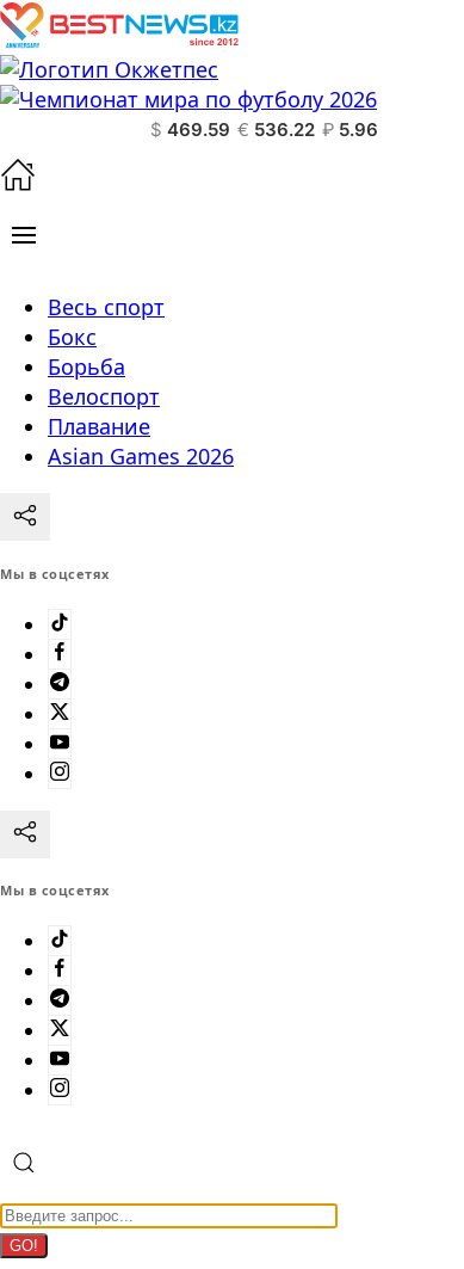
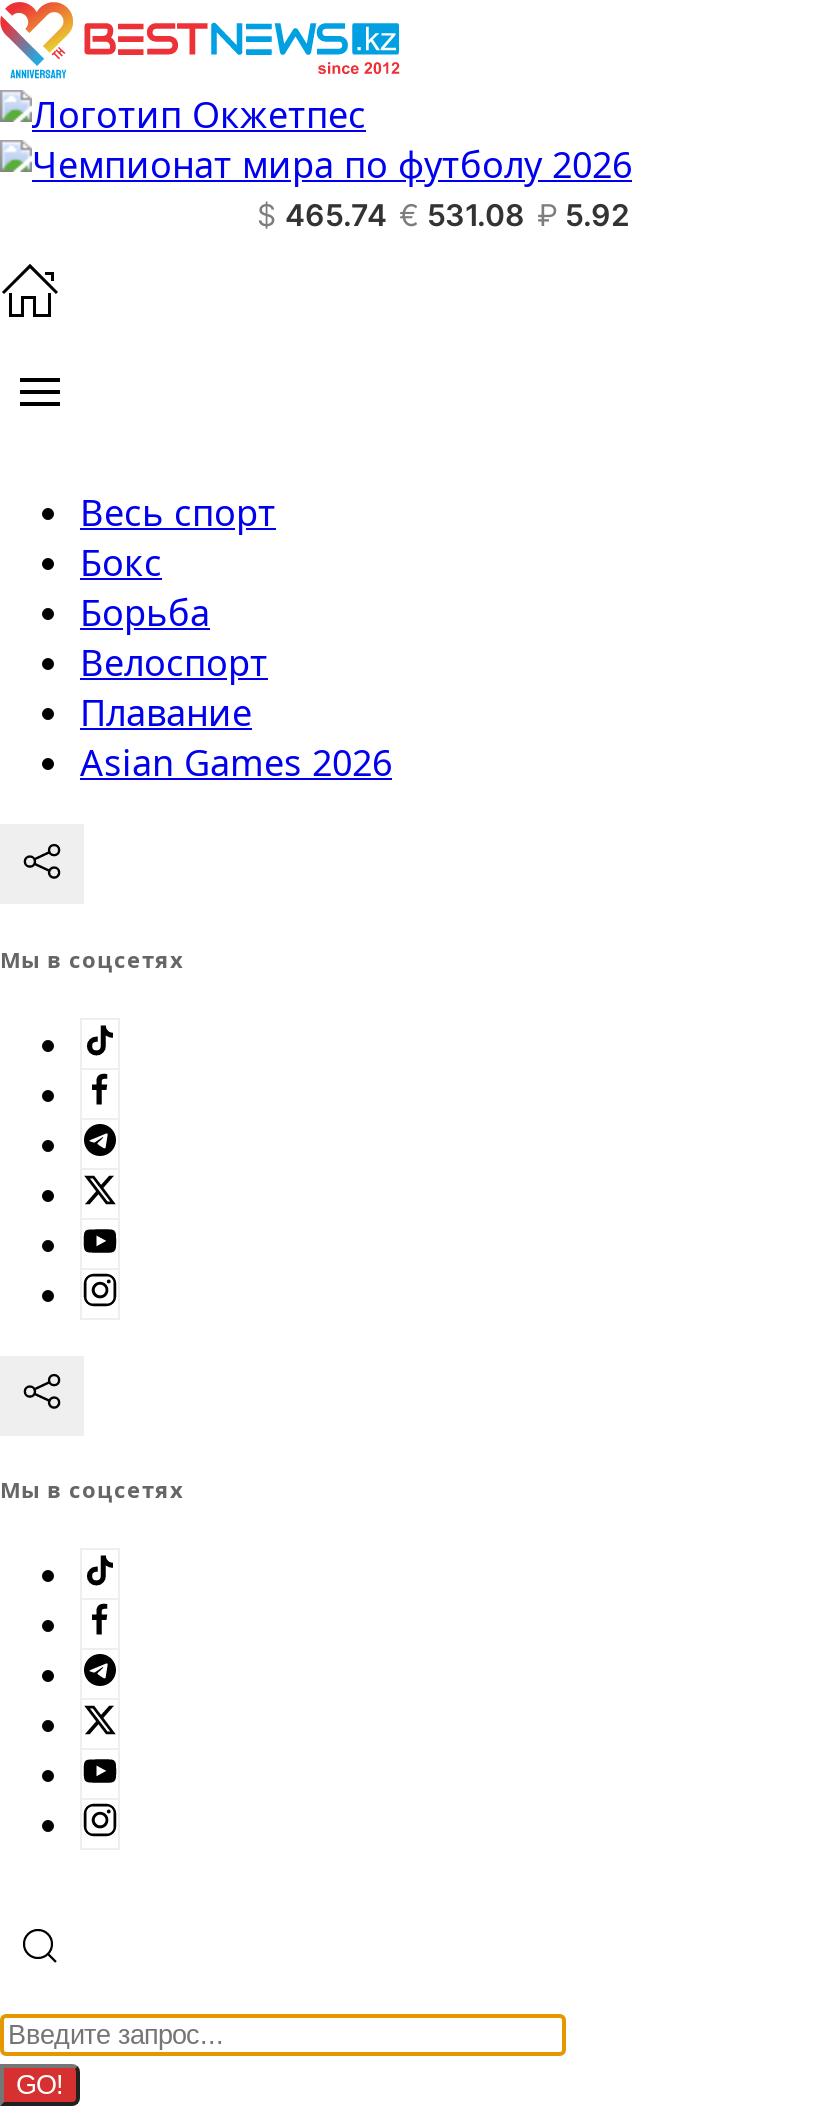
- $ 469.59 € 536.22 ₽ 5.96
+ $ 465.74 € 531.08 ₽ 5.92
